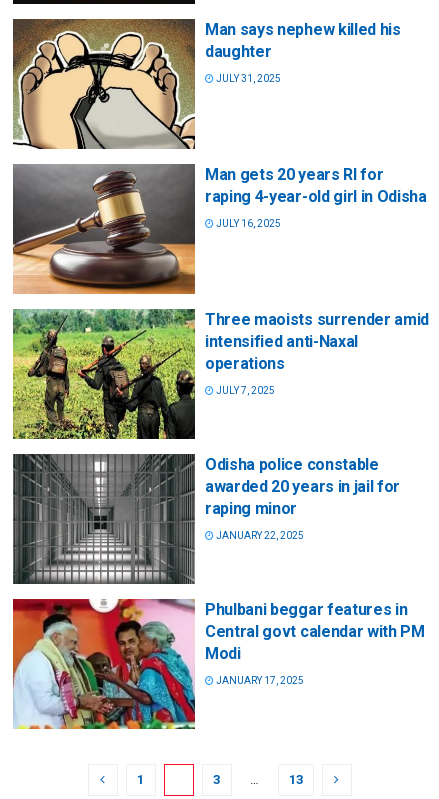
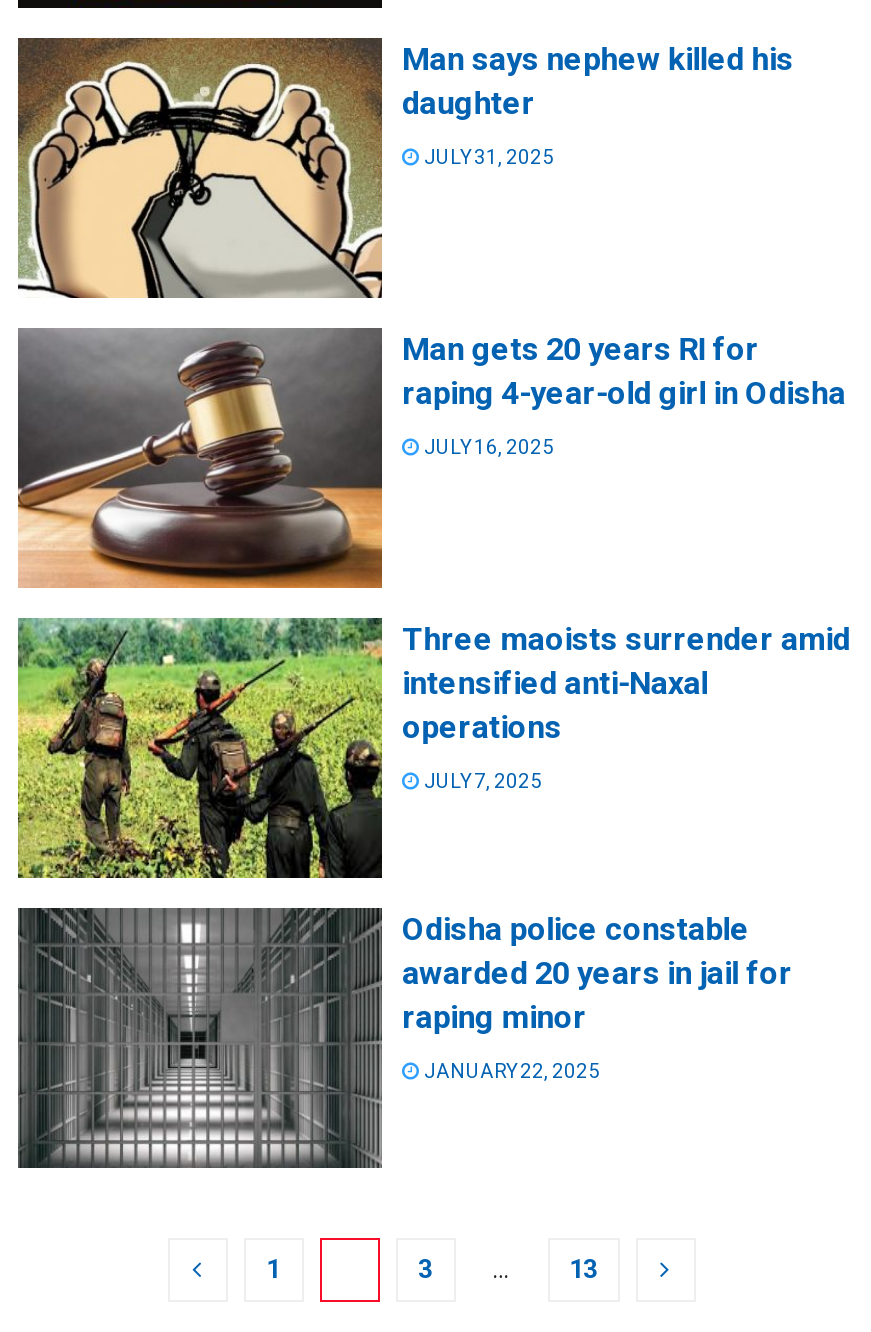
- [image]
- Phulbani beggar features in
- Central govt calendar with PM
- Modi
- JANUARY 17, 2025
